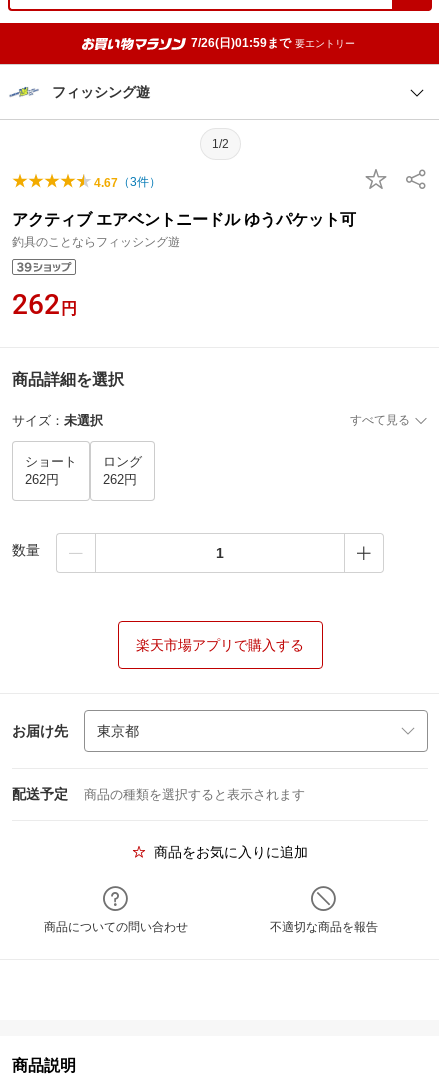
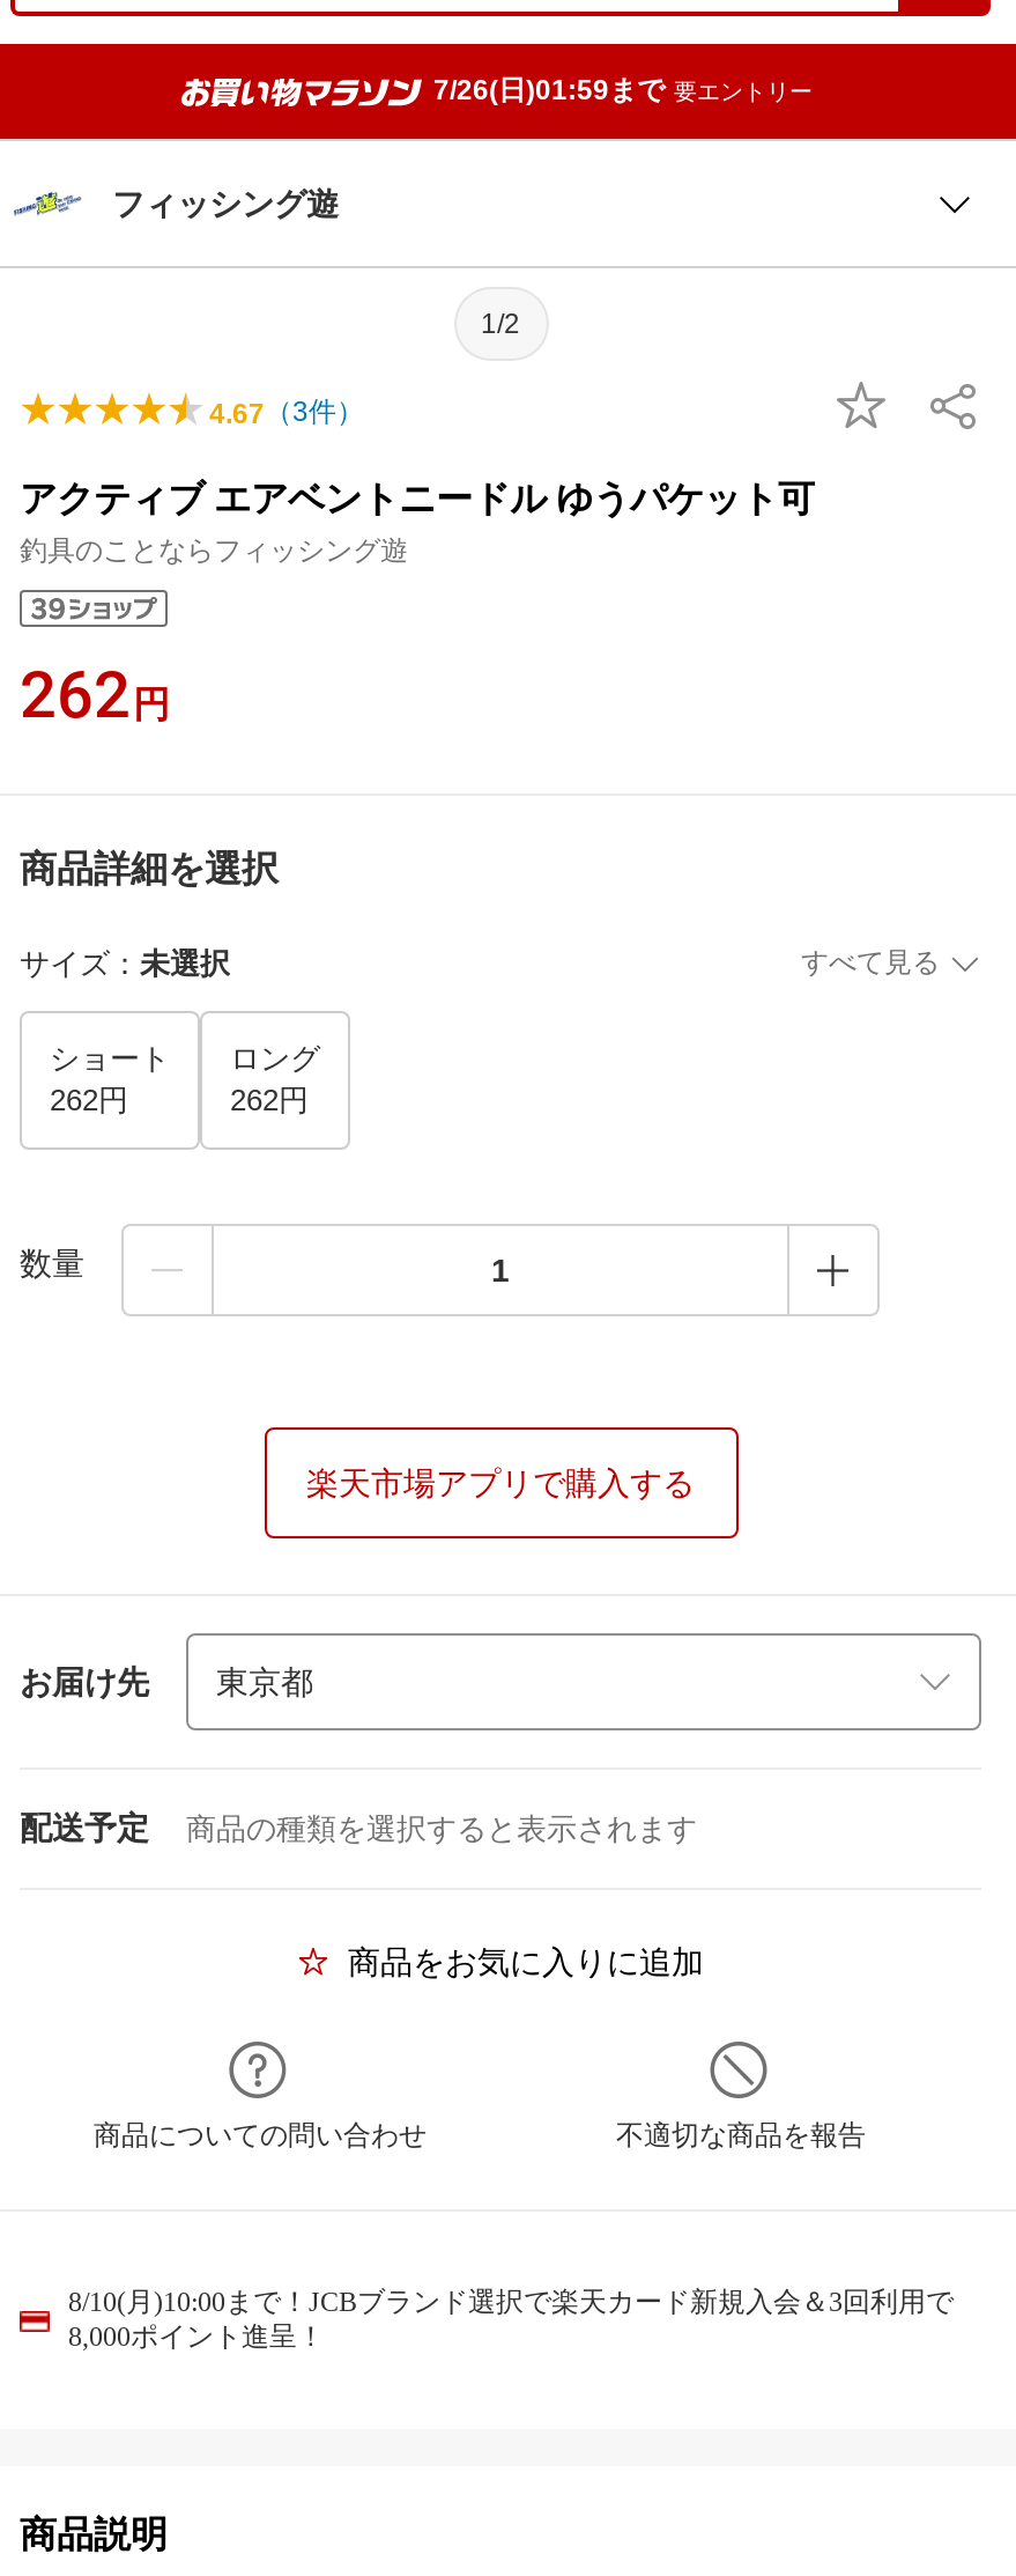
+ 8/10(月)10:00まで！JCBブランド選択で楽天カード新規入会＆3回利用で
+ 8,000ポイント進呈！
